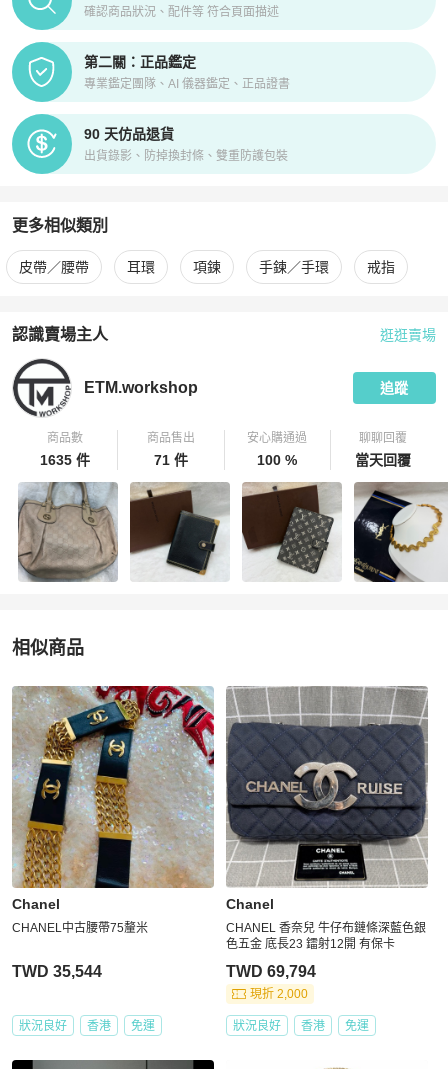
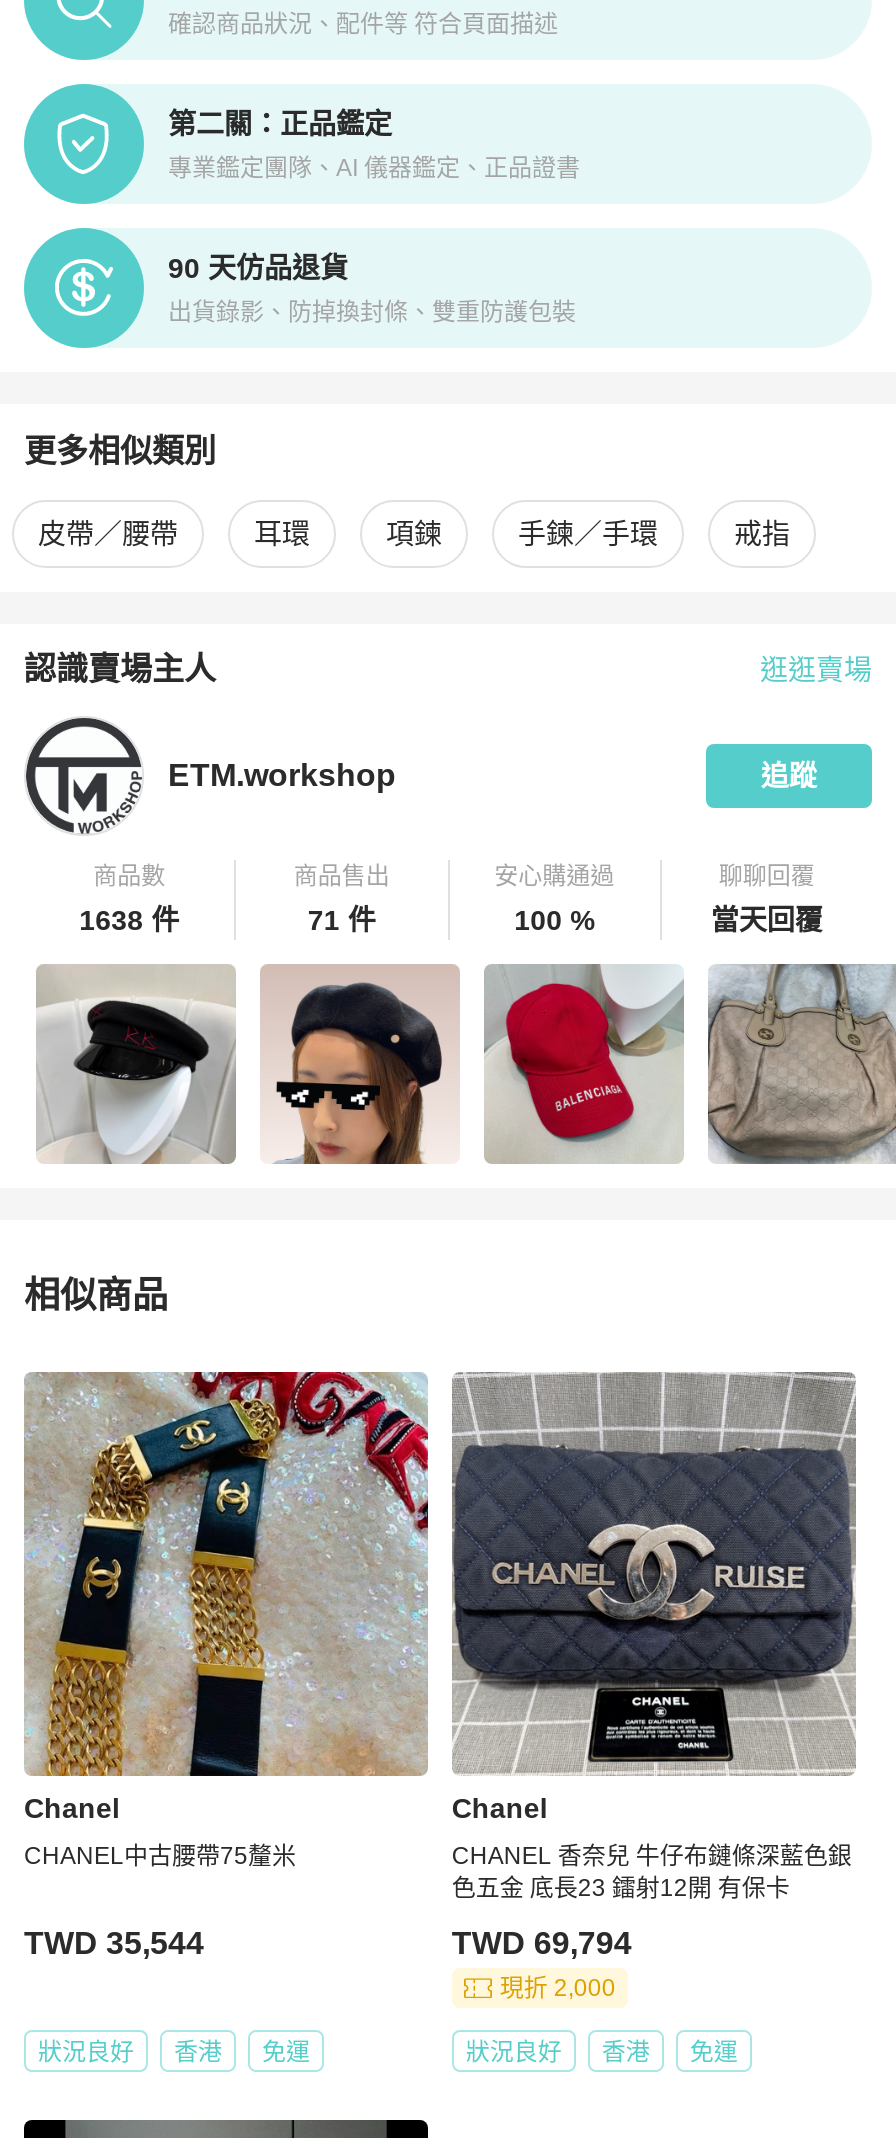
- 1635 件
+ 1638 件

- [image]
+ [image]

- [image]
+ [image]

- [image]
+ [image]

- [image]
+ [image]
